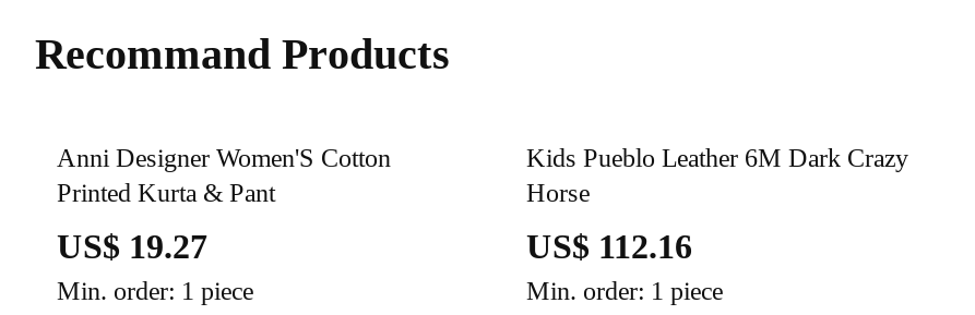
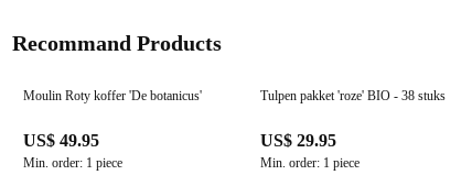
- Anni Designer Women'S Cotton
- Printed Kurta & Pant
+ Moulin Roty koffer 'De botanicus'

- Kids Pueblo Leather 6M Dark Crazy
- Horse
+ Tulpen pakket 'roze' BIO - 38 stuks

- US$ 19.27
+ US$ 49.95

- US$ 112.16
+ US$ 29.95
